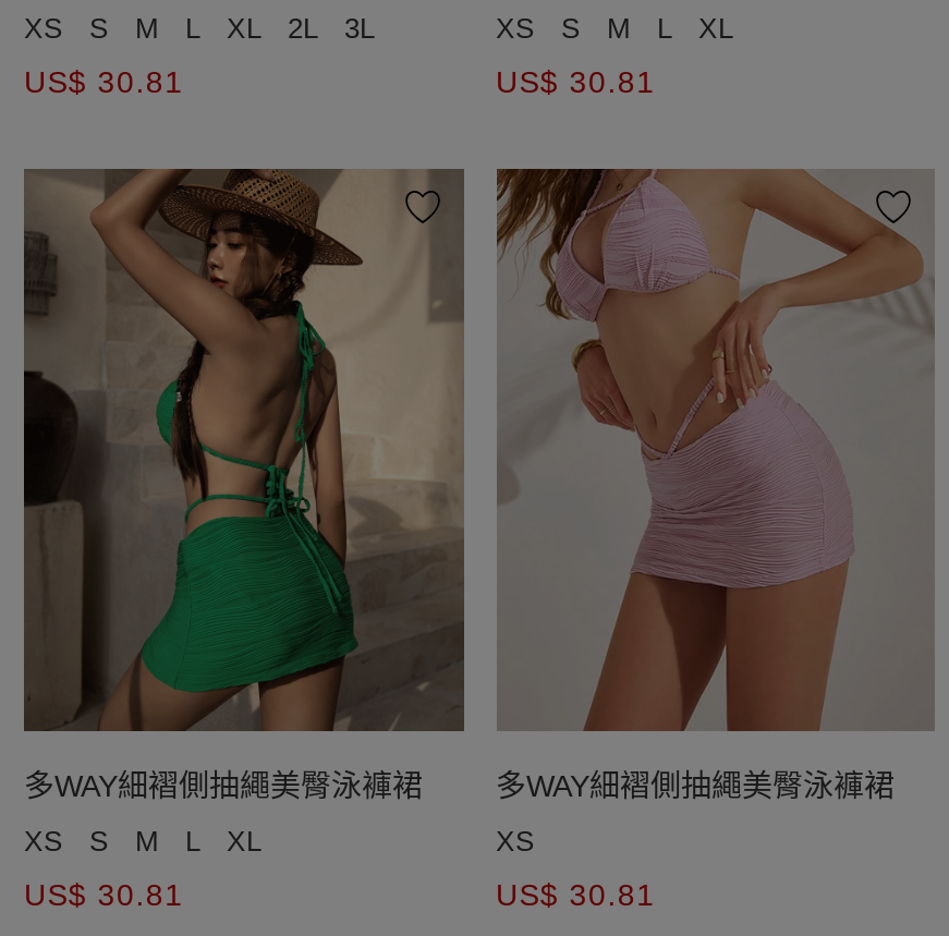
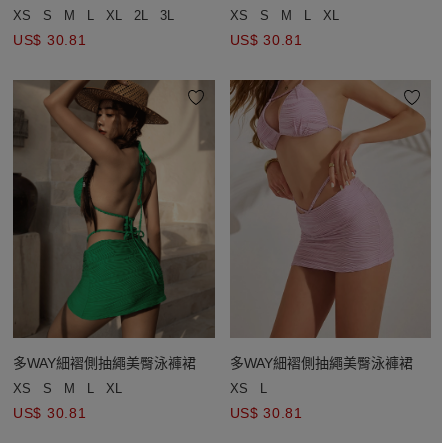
+ L
